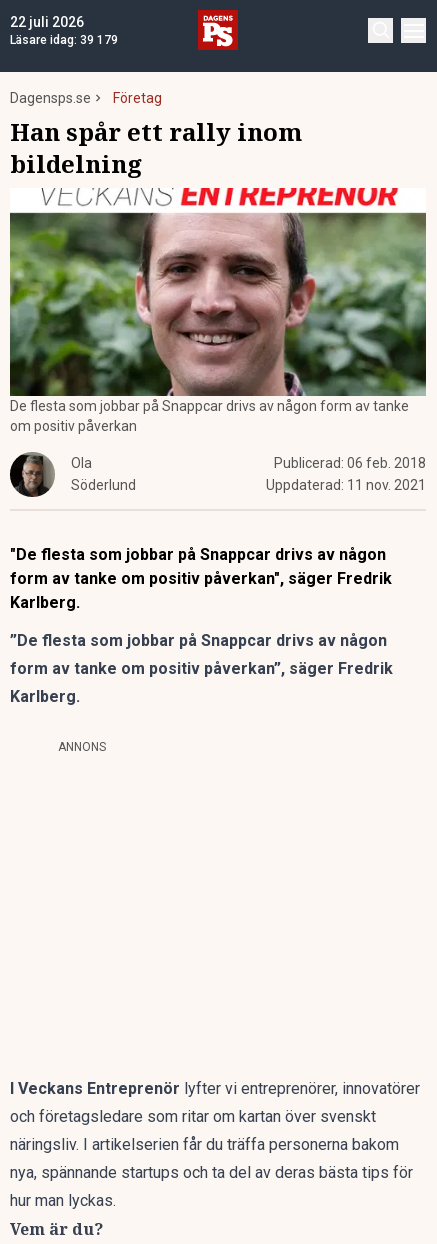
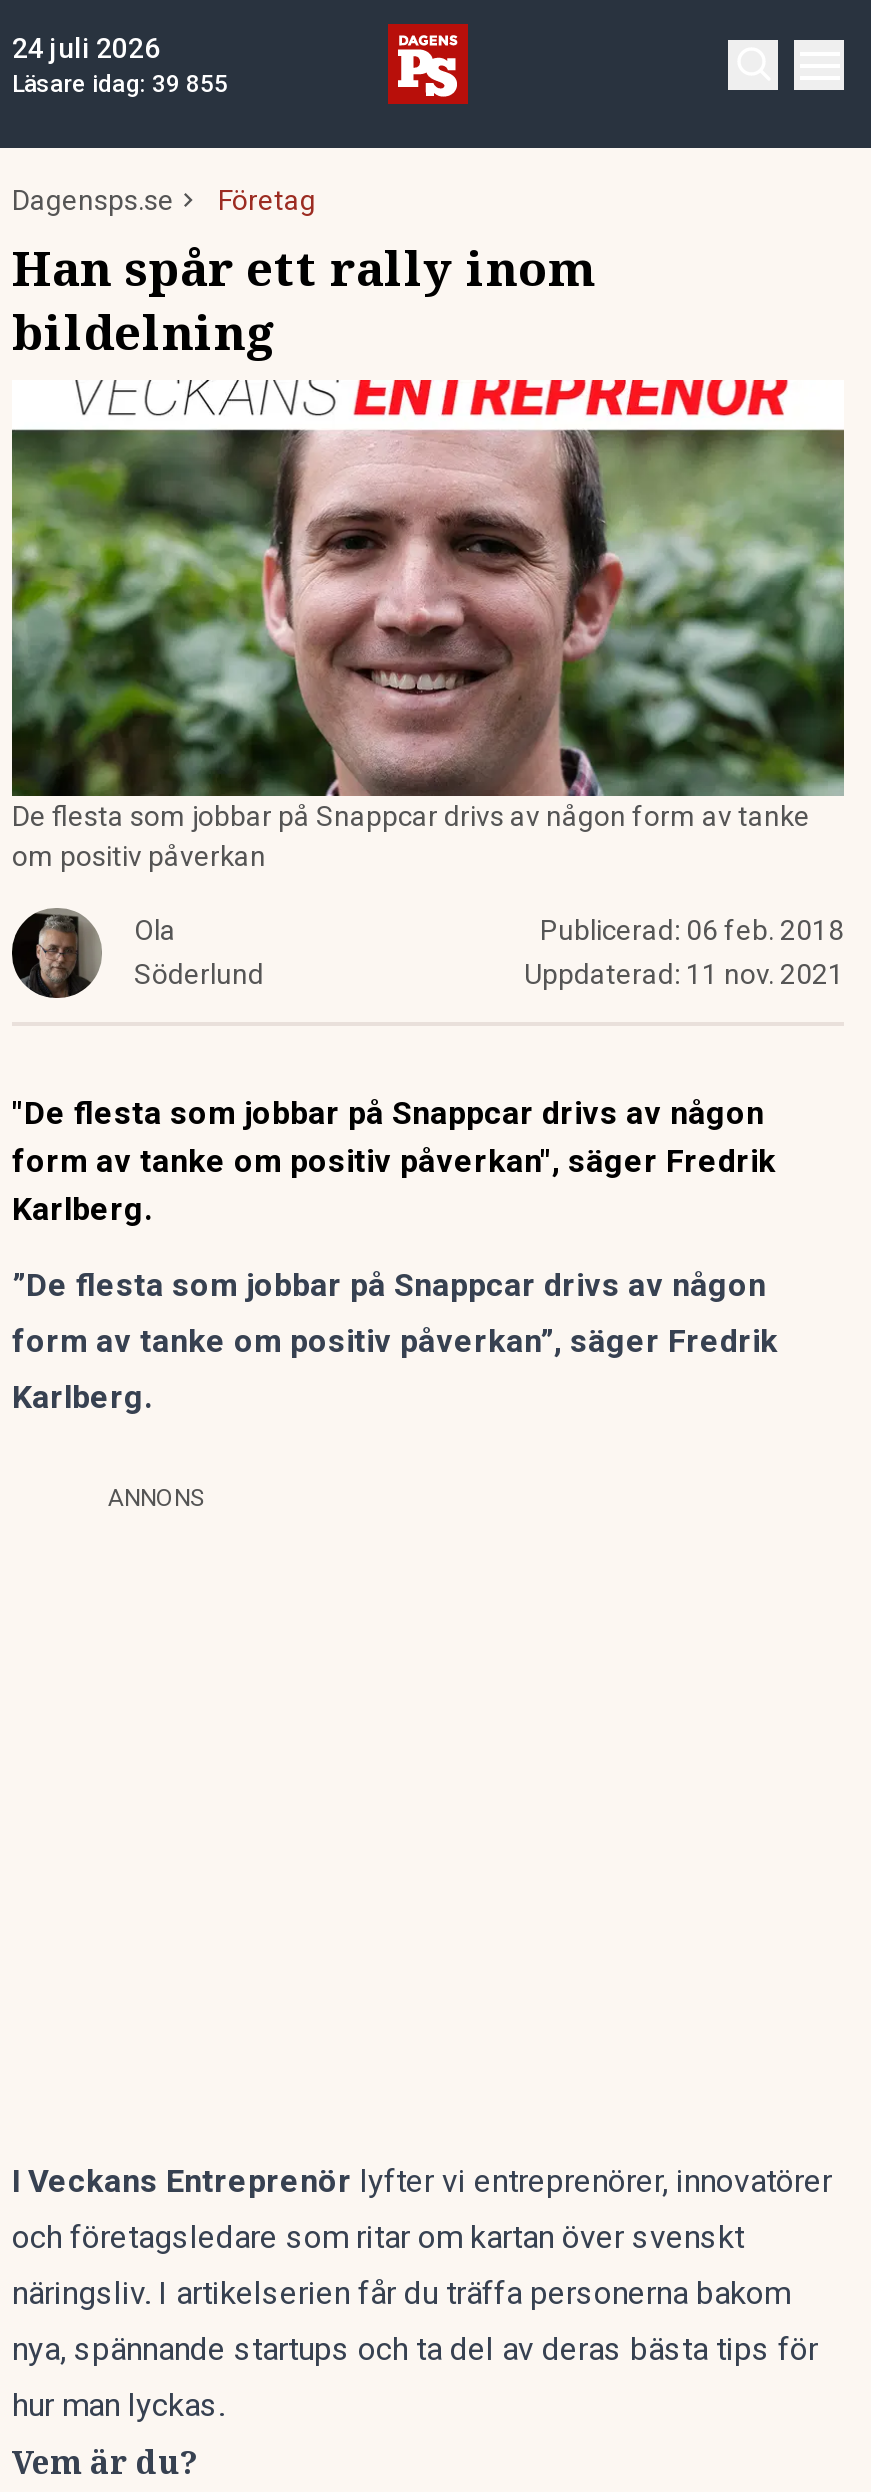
- 22 juli 2026
+ 24 juli 2026

- Läsare idag: 39 179
+ Läsare idag: 39 855
